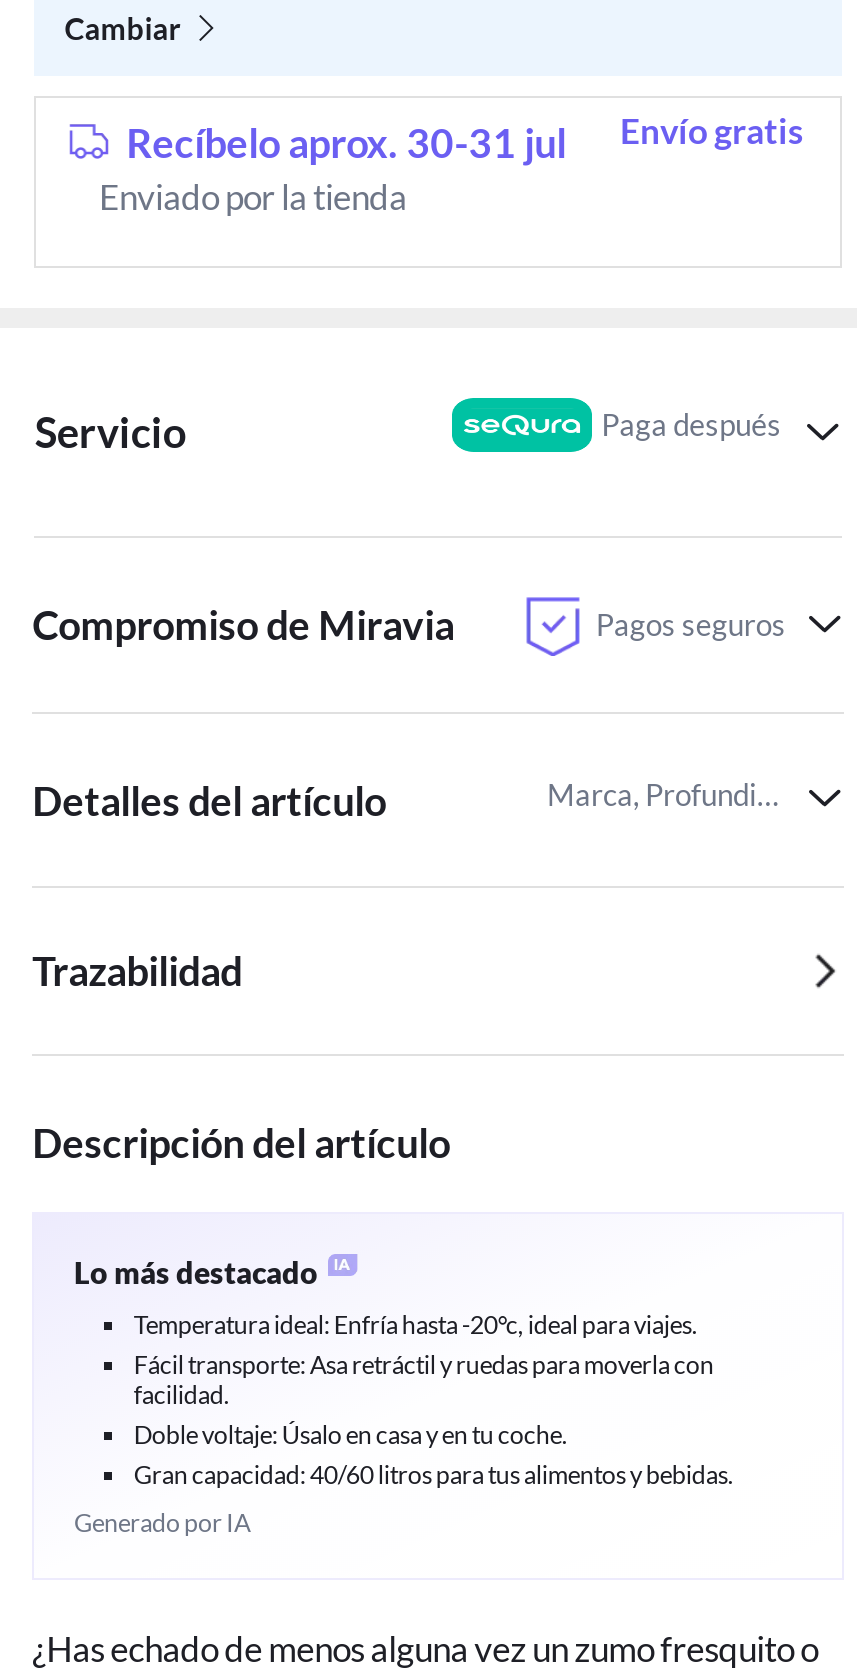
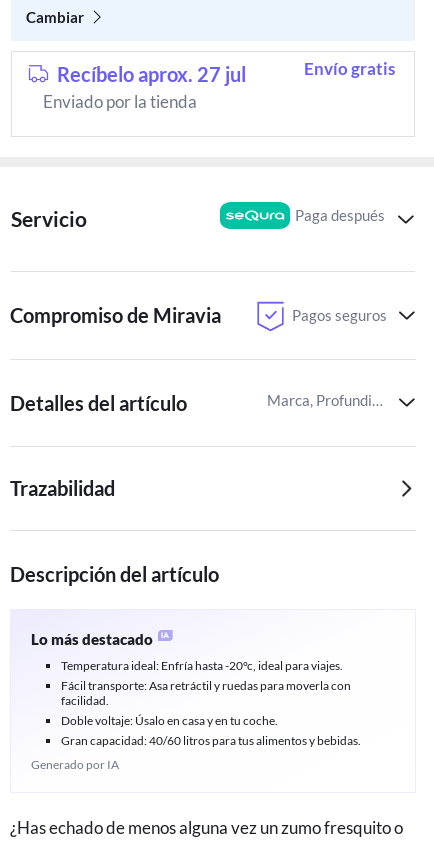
- Recíbelo aprox. 30-31 jul
+ Recíbelo aprox. 27 jul
